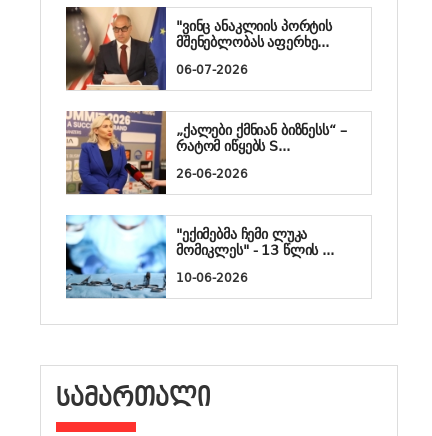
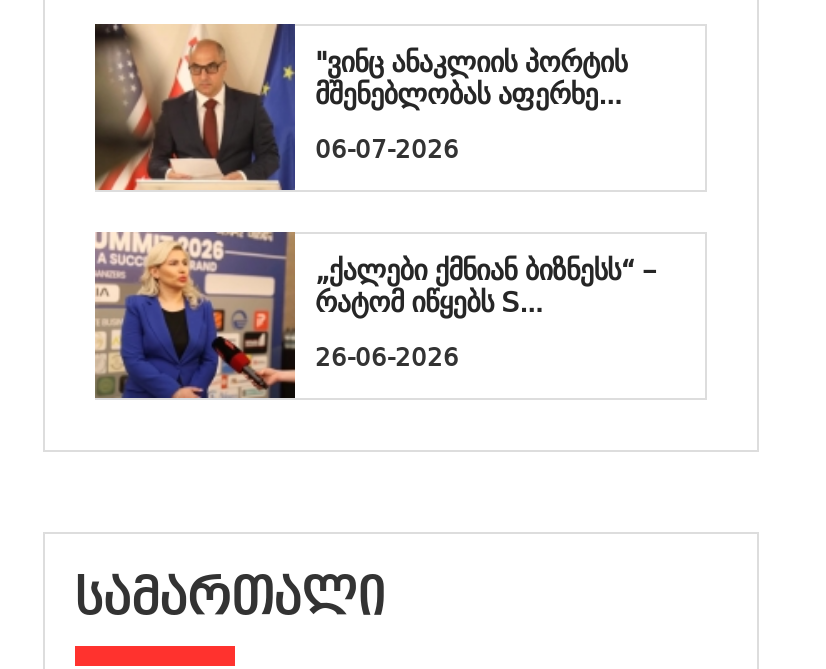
- [image]
- "ექიმებმა ჩემი ლუკა
- მომიკლეს" - 13 წლის ...
- 10-06-2026
